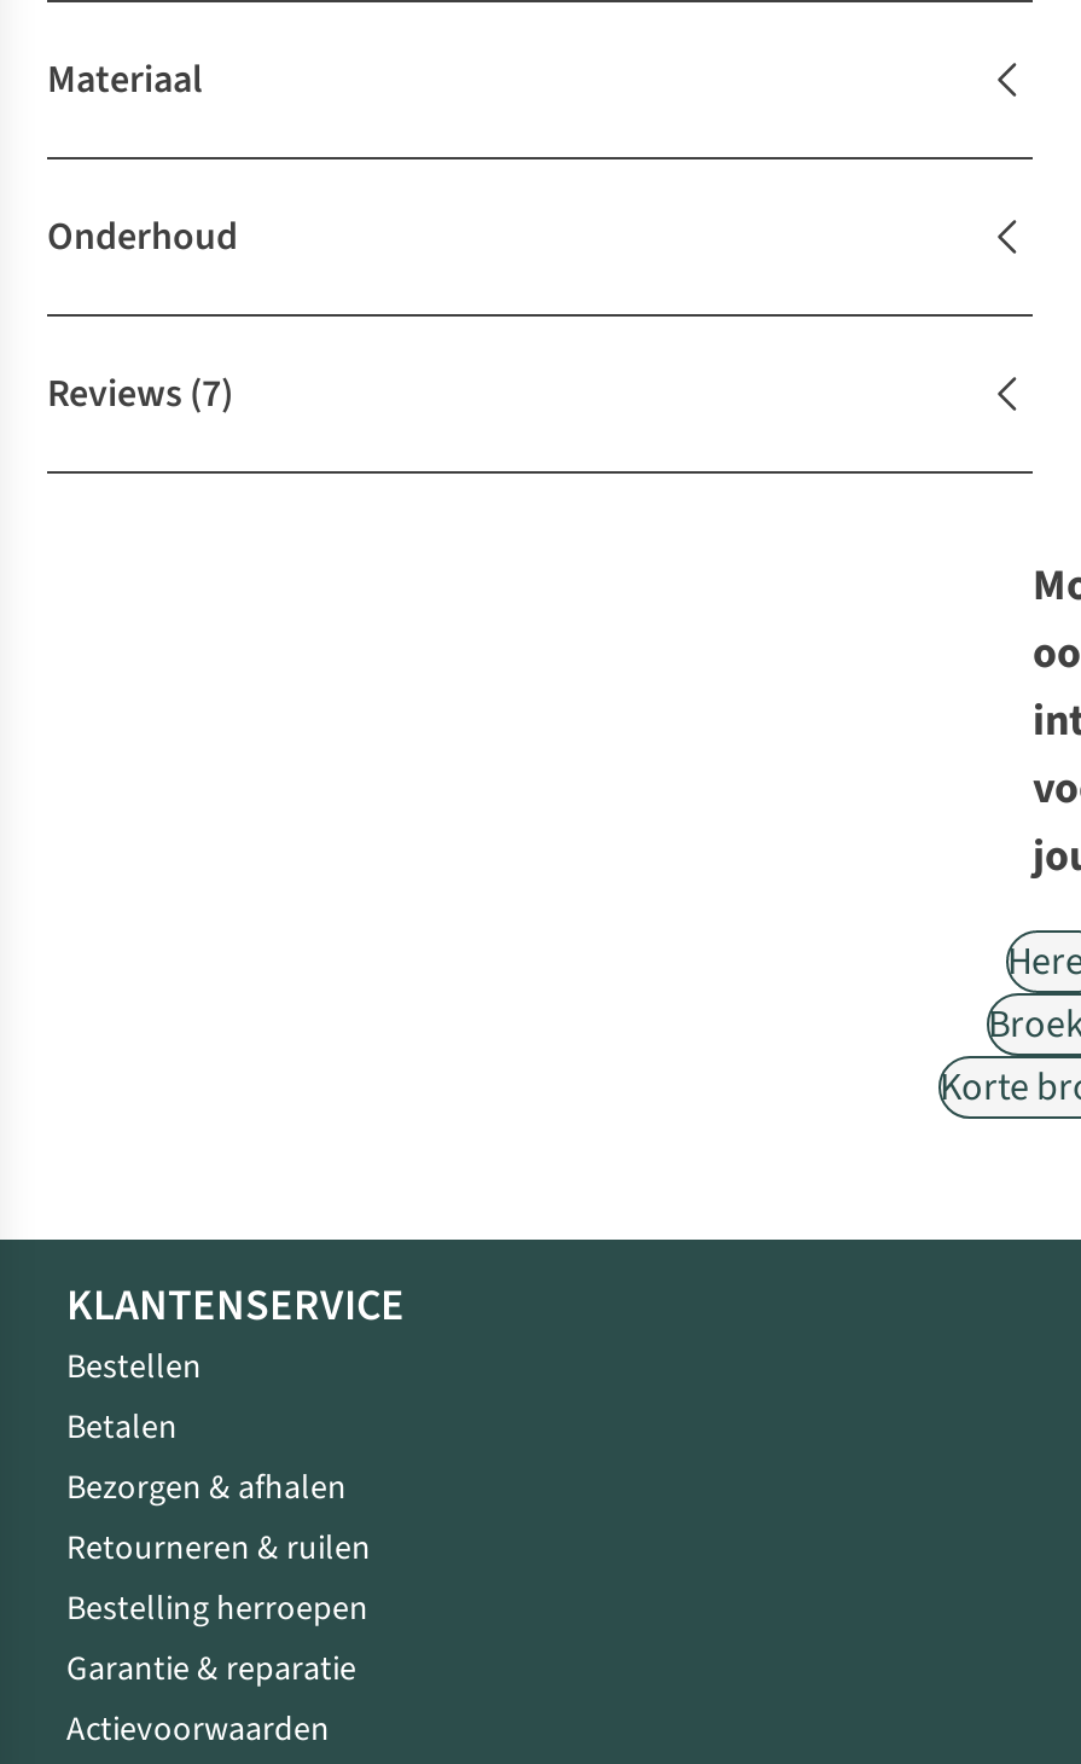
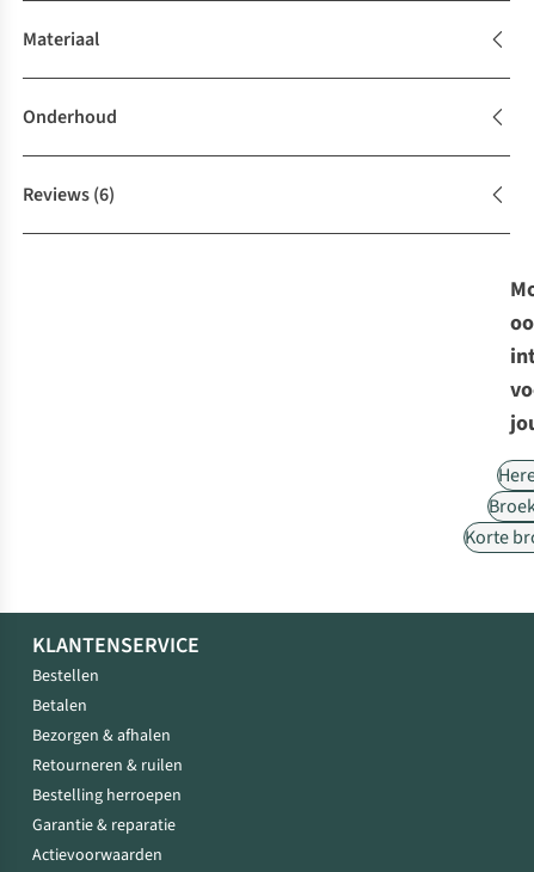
- Reviews (7)
+ Reviews (6)
